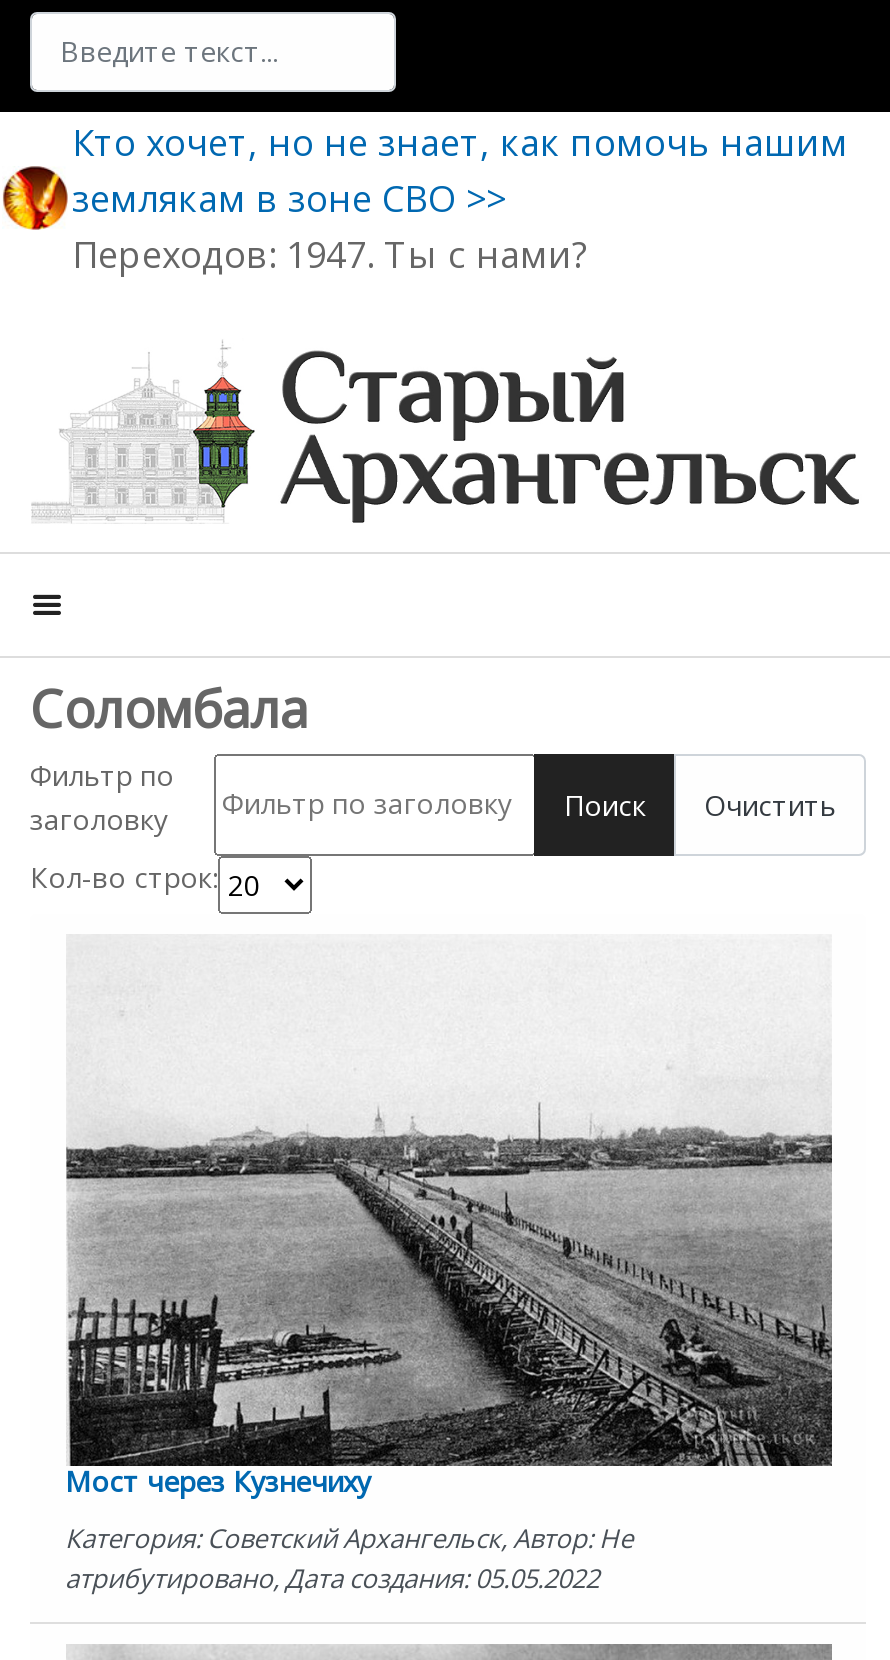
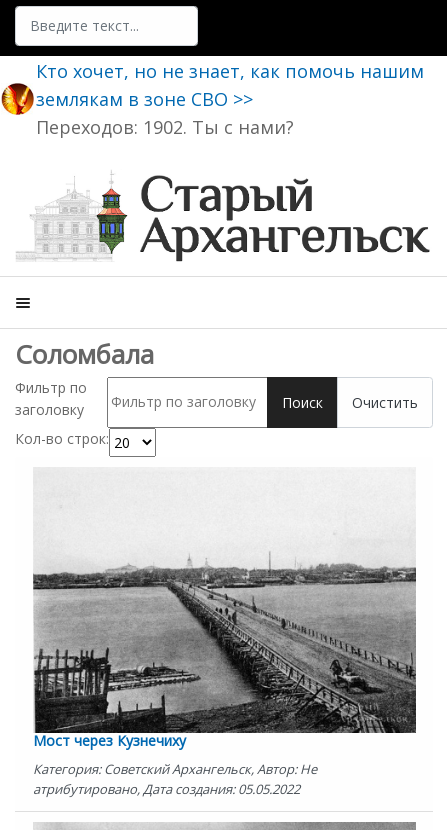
- Переходов: 1947. Ты с нами?
+ Переходов: 1902. Ты с нами?
